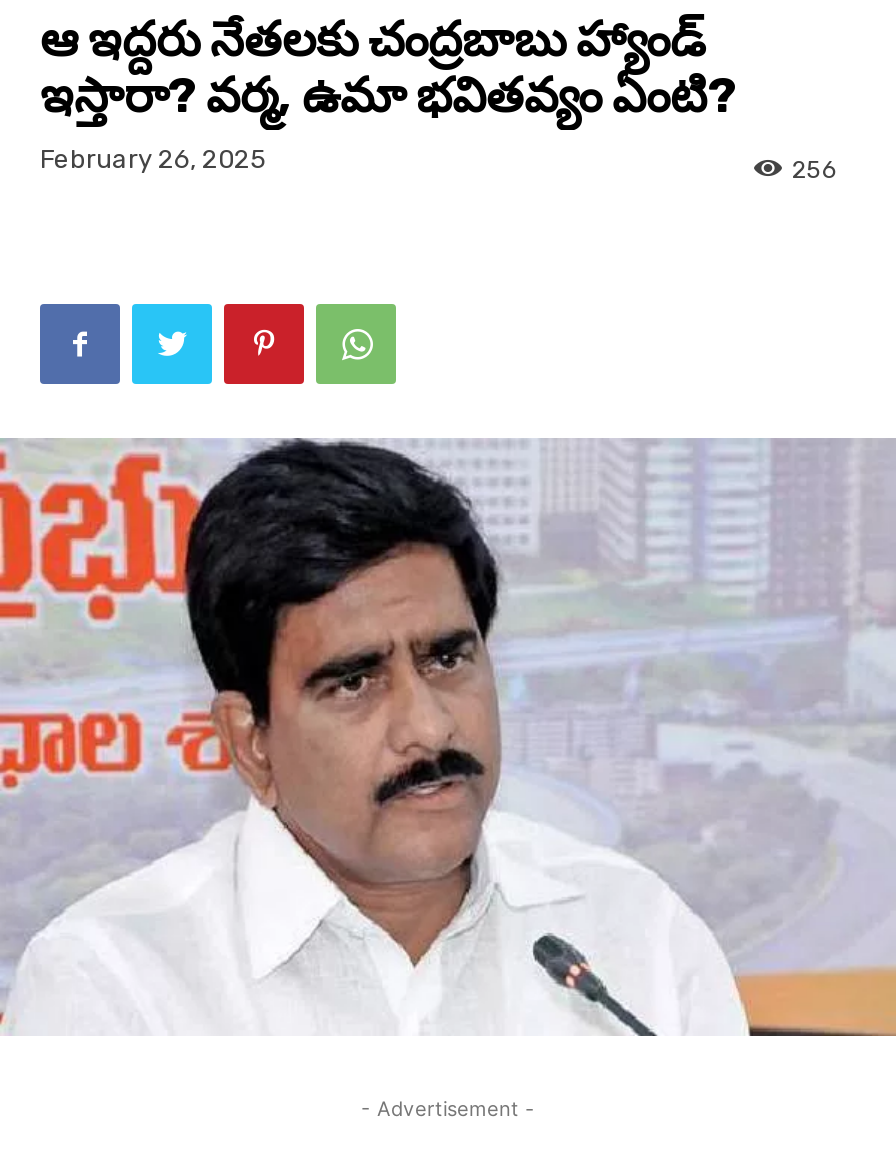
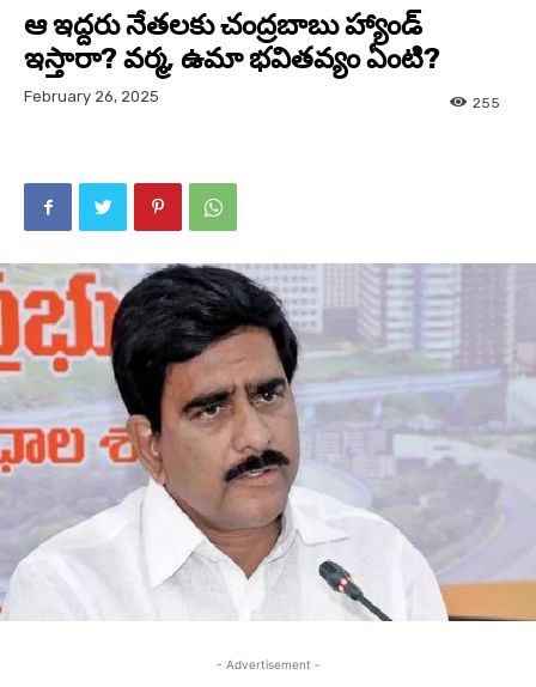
- 256
+ 255
